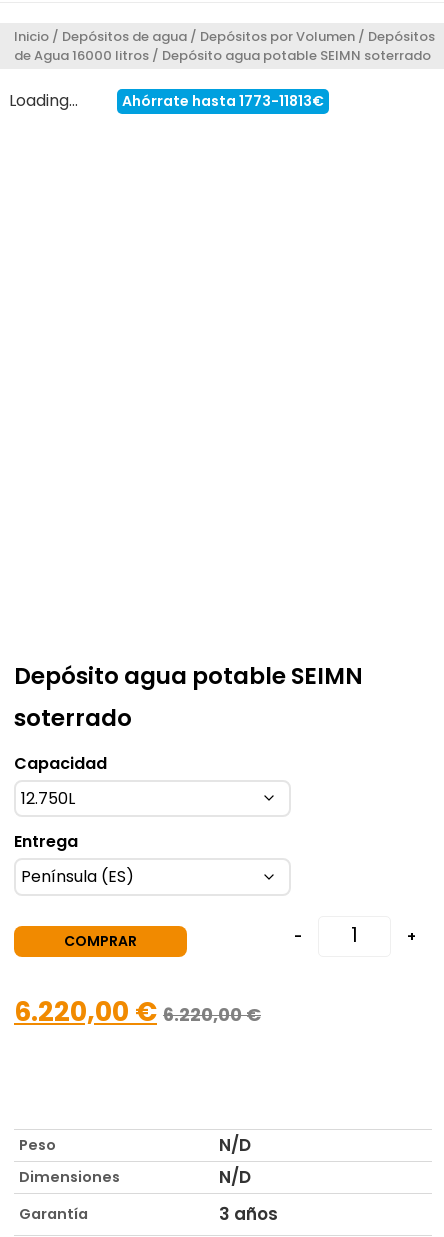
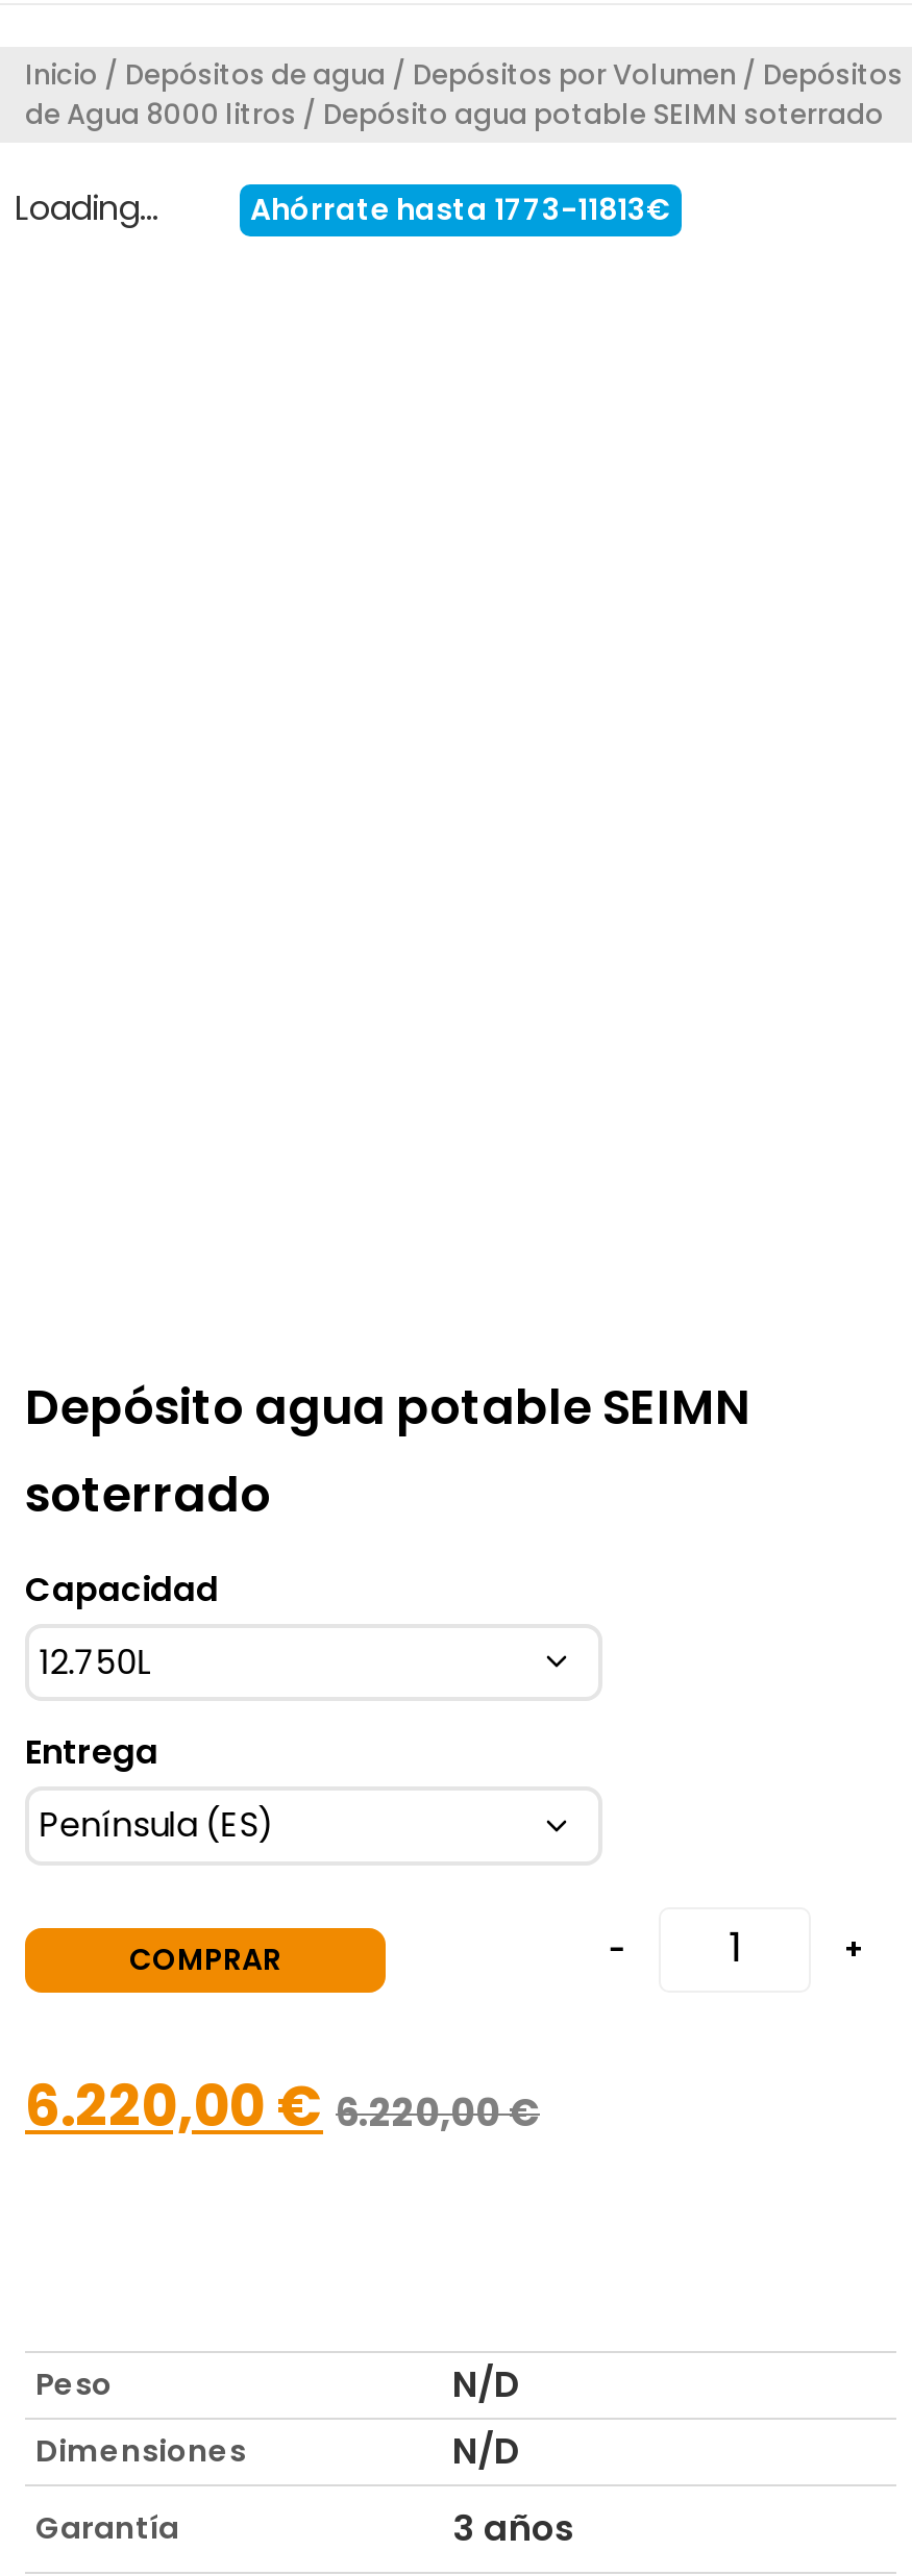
- de Agua 16000 litros / Depósito agua potable SEIMN soterrado
+ de Agua 8000 litros / Depósito agua potable SEIMN soterrado
